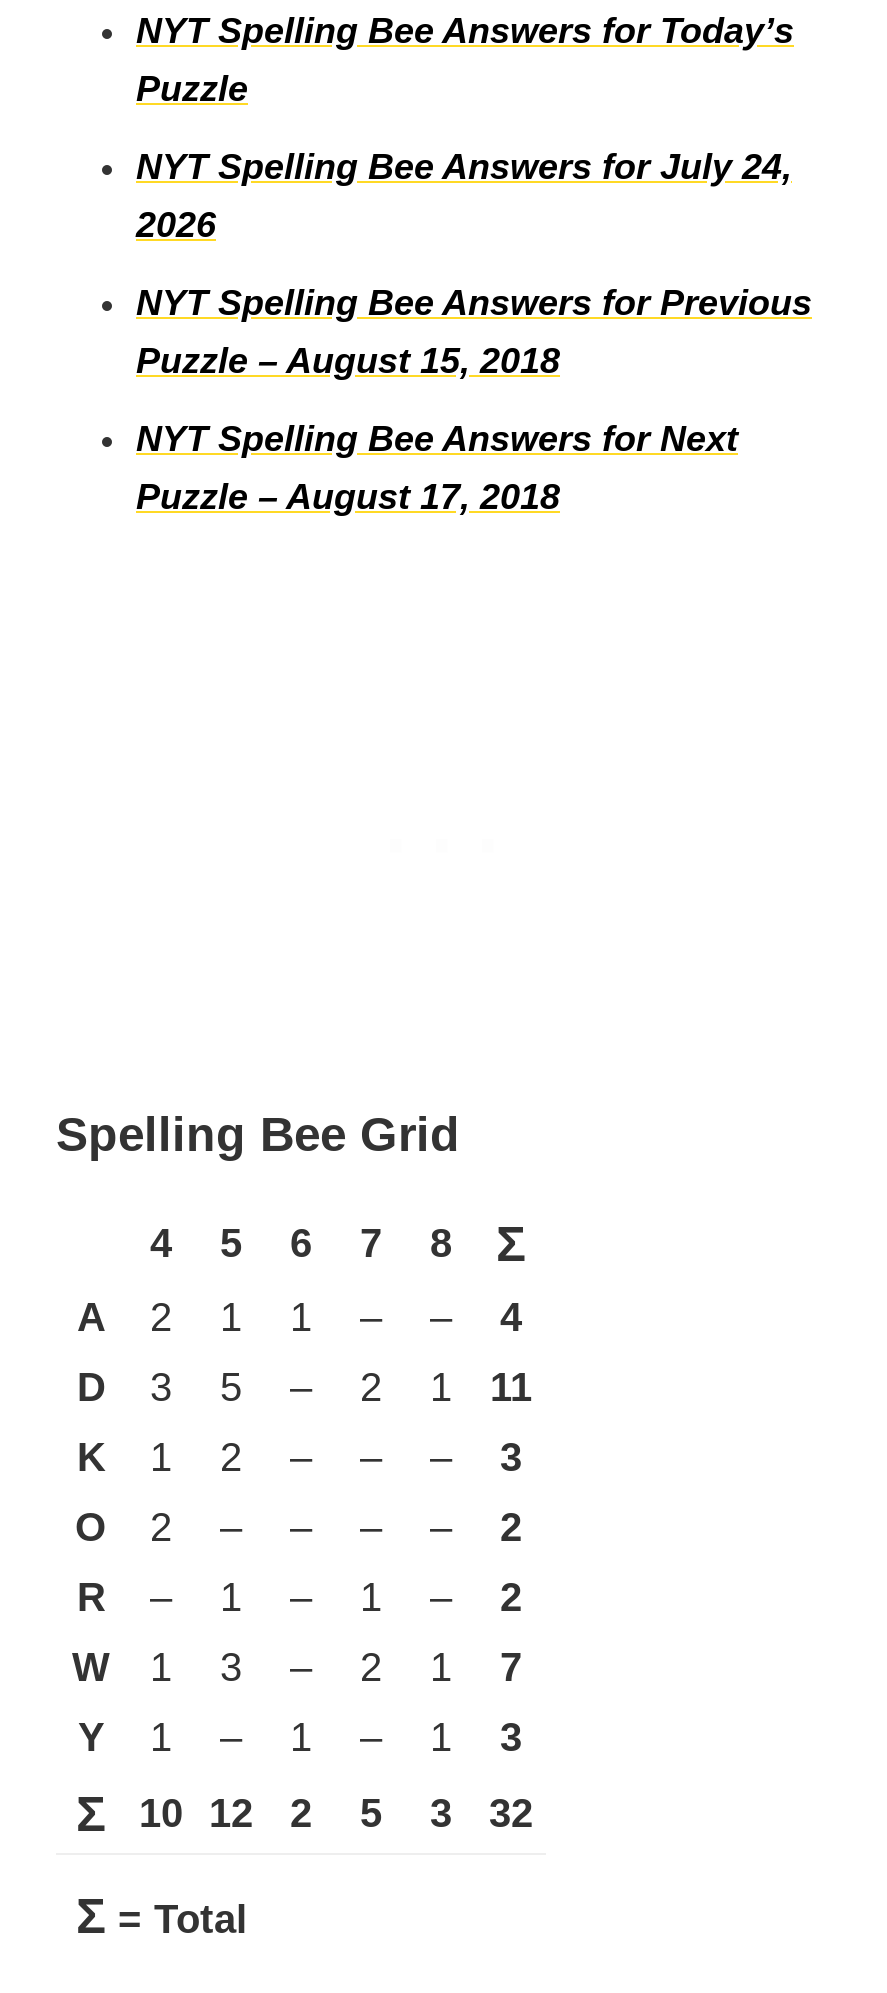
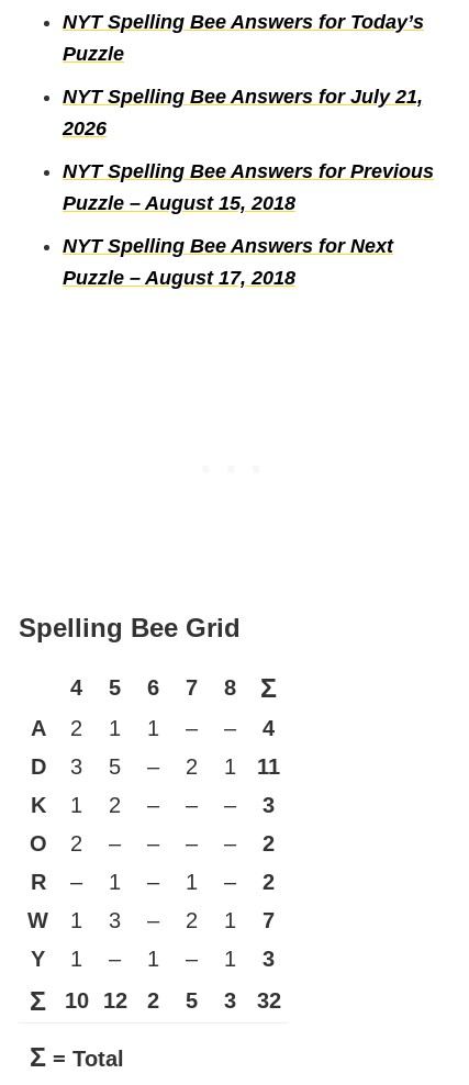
- NYT Spelling Bee Answers for July 24,
+ NYT Spelling Bee Answers for July 21,
